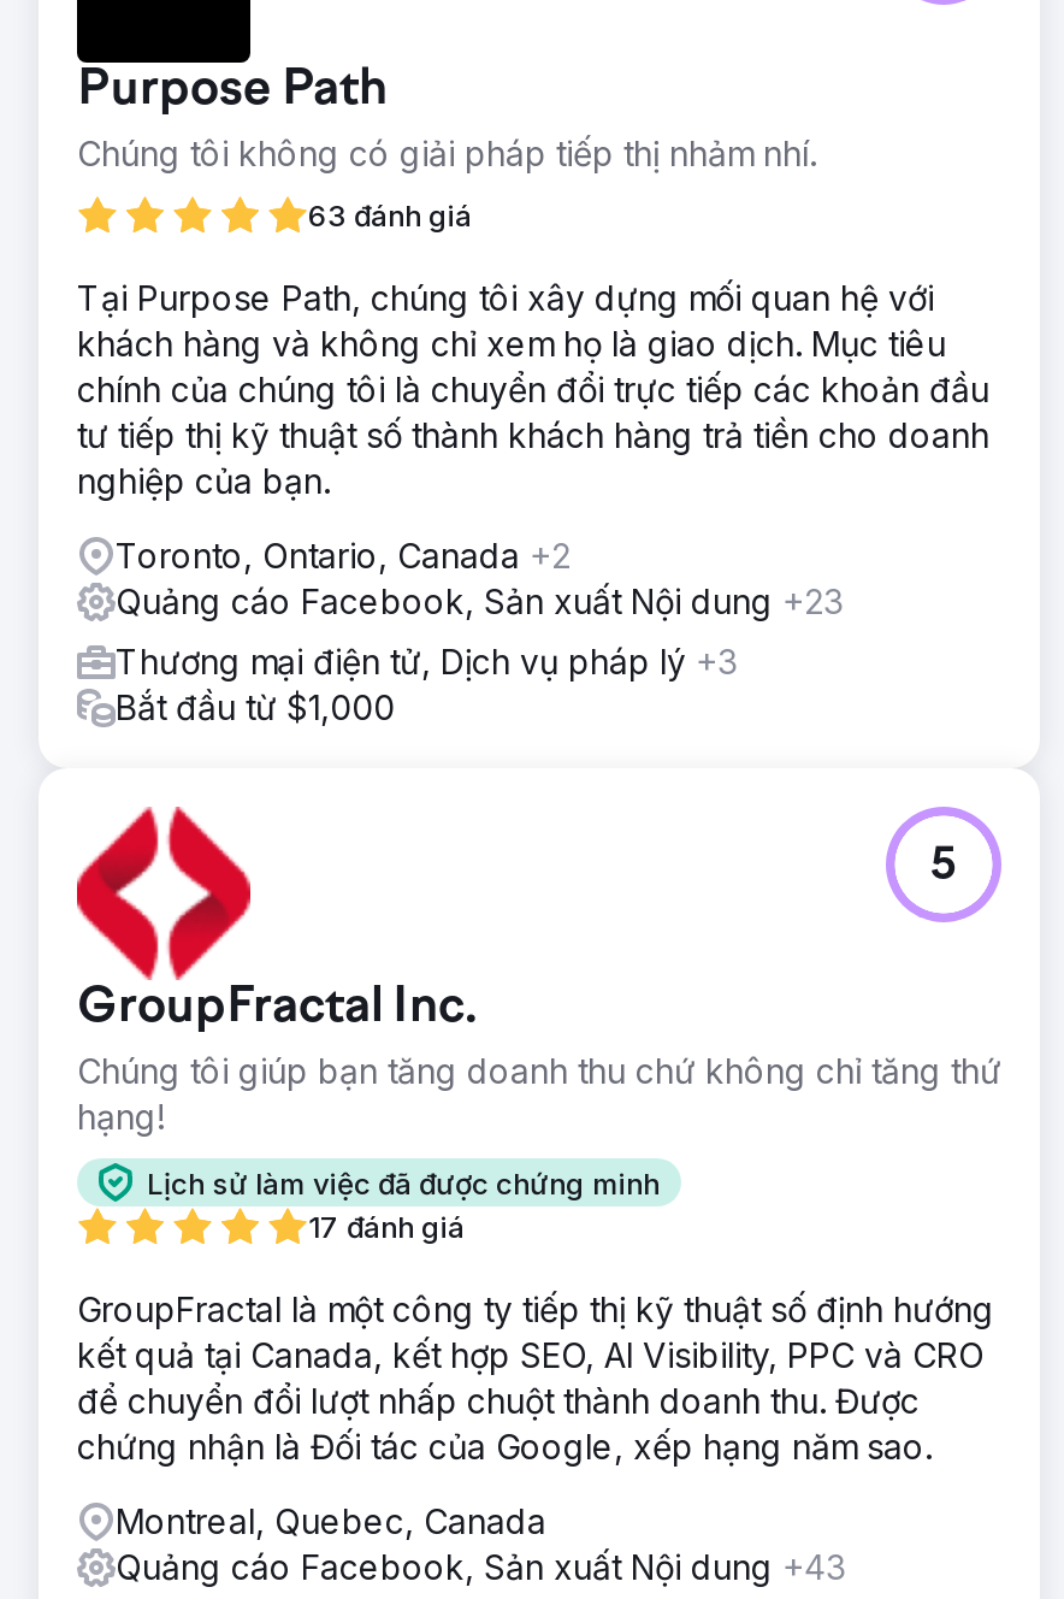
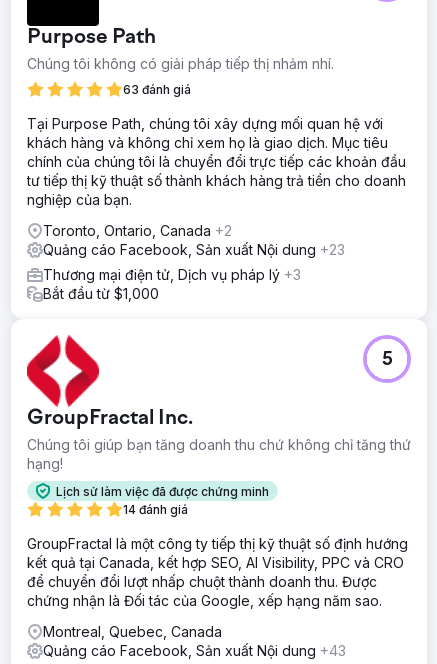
- 17 đánh giá
+ 14 đánh giá
